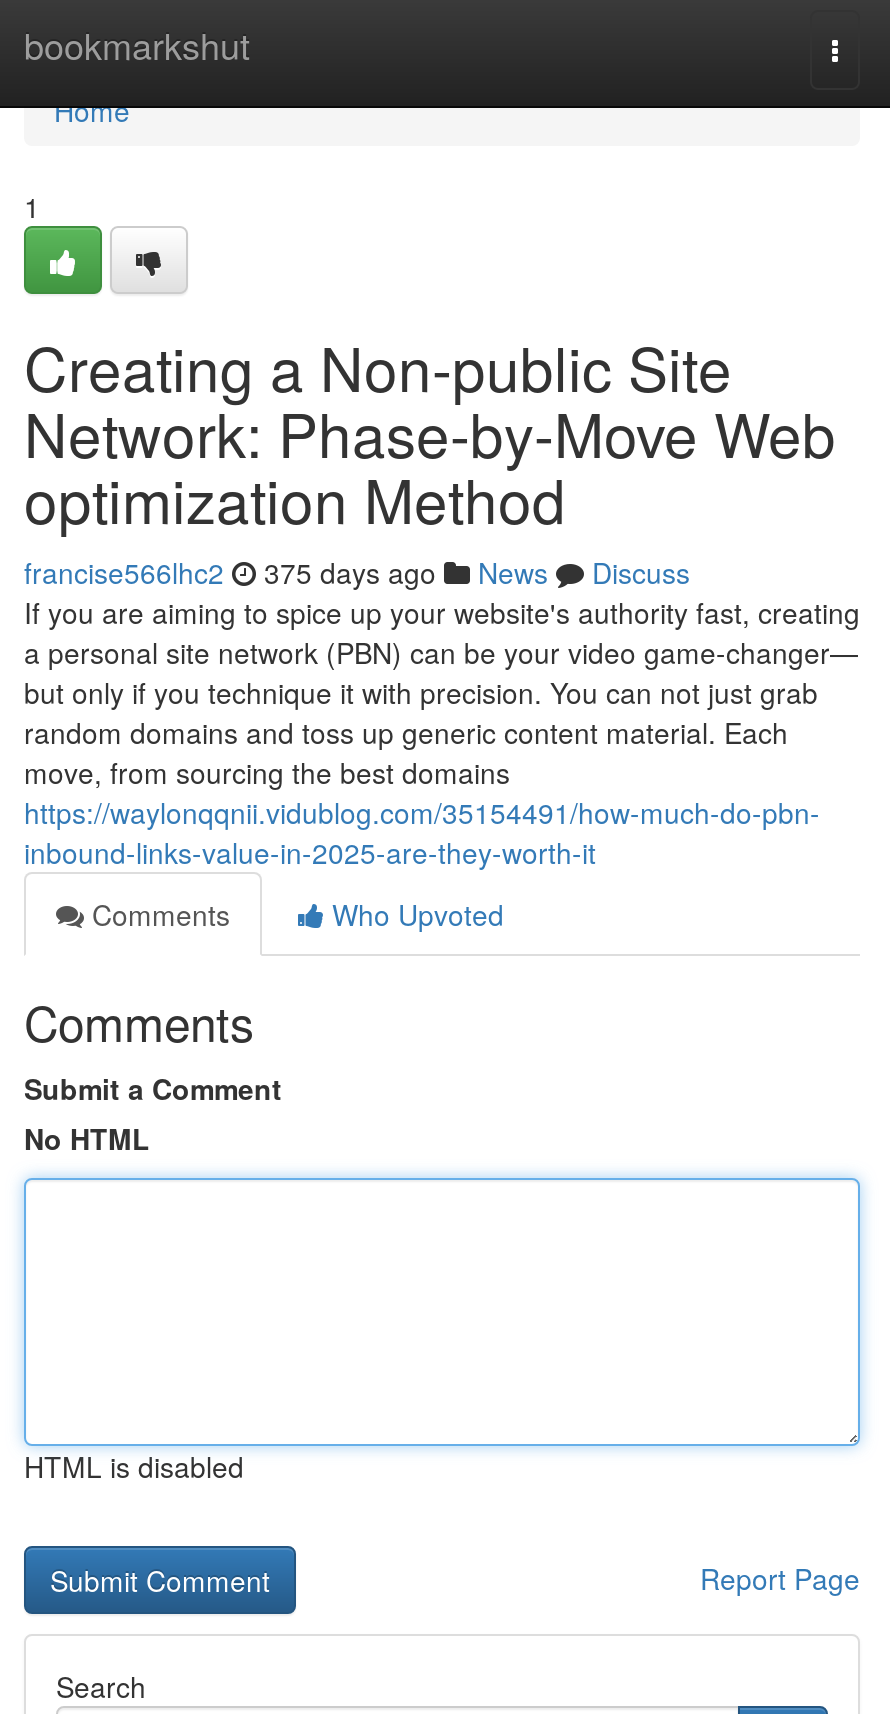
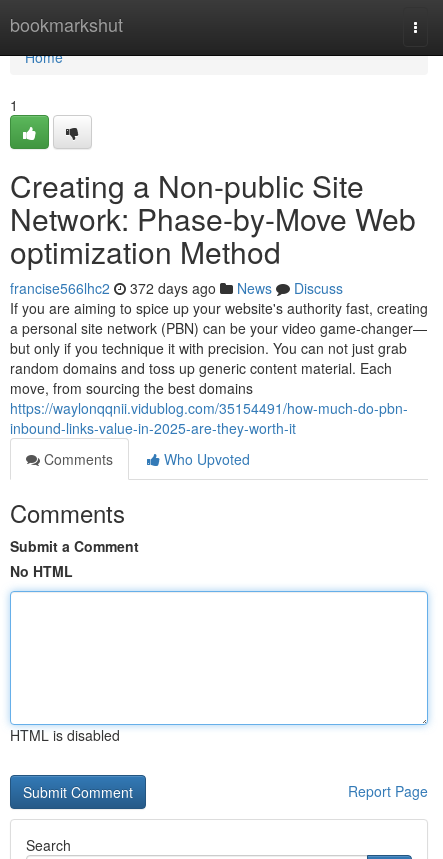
- francise566lhc2 375 days ago News Discuss
+ francise566lhc2 372 days ago News Discuss
